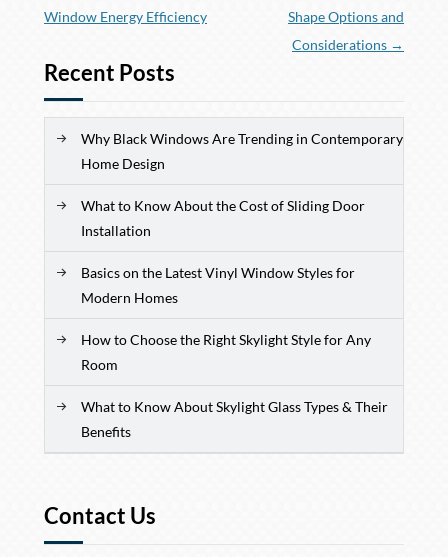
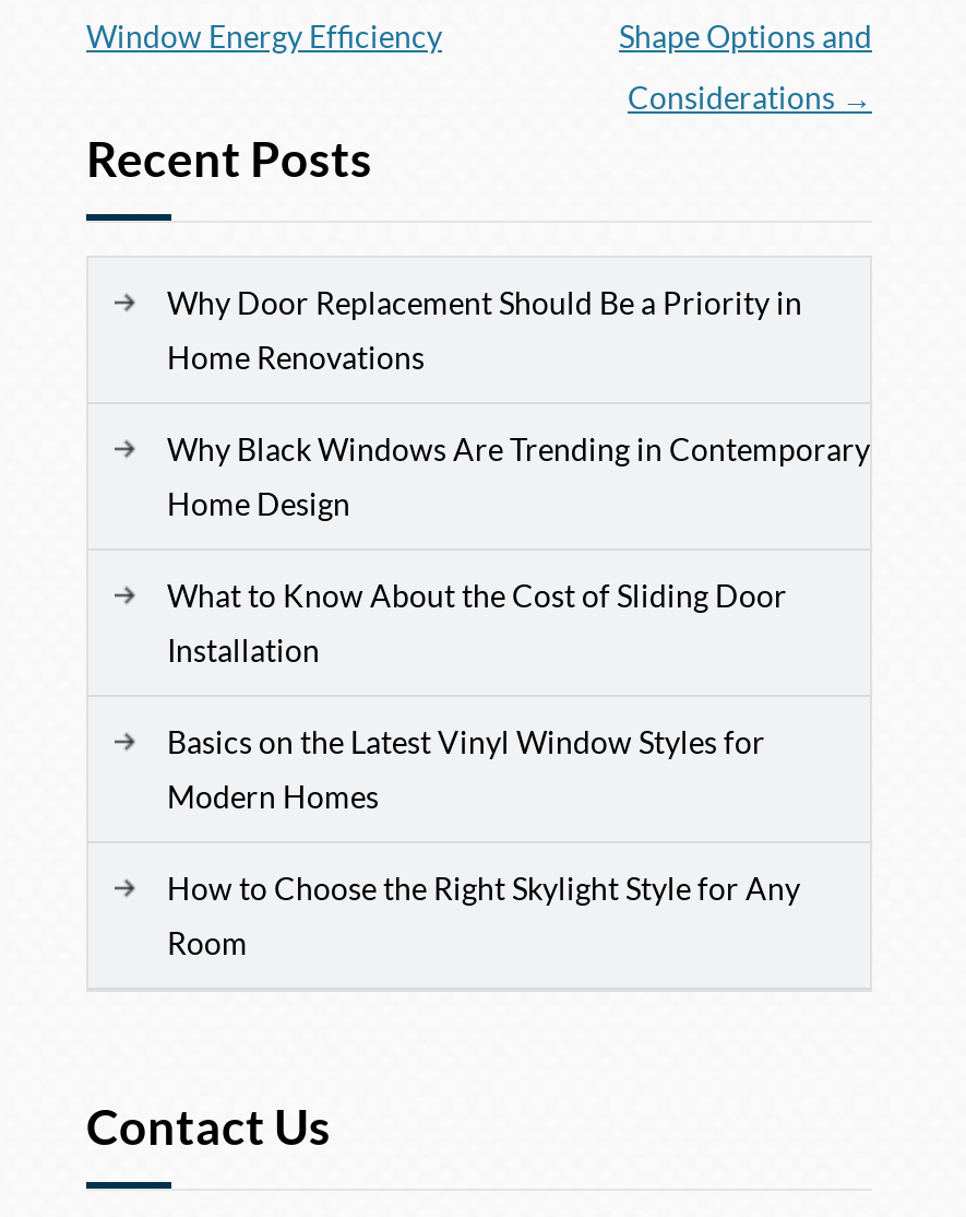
+ Why Door Replacement Should Be a Priority in
+ Home Renovations

moved down: Why Black Windows Are Trending in Contemporary | Home Design | What to Know About the Cost of Sliding Door | Installation | Basics on the Latest Vinyl Window Styles for | Modern Homes | How to Choose the Right Skylight Style for Any | Room

- What to Know About Skylight Glass Types & Their
- Benefits
